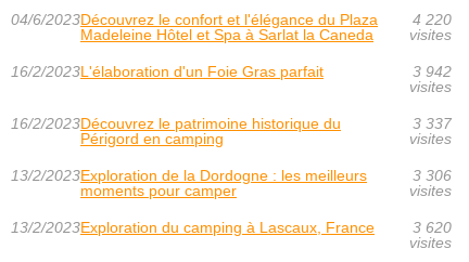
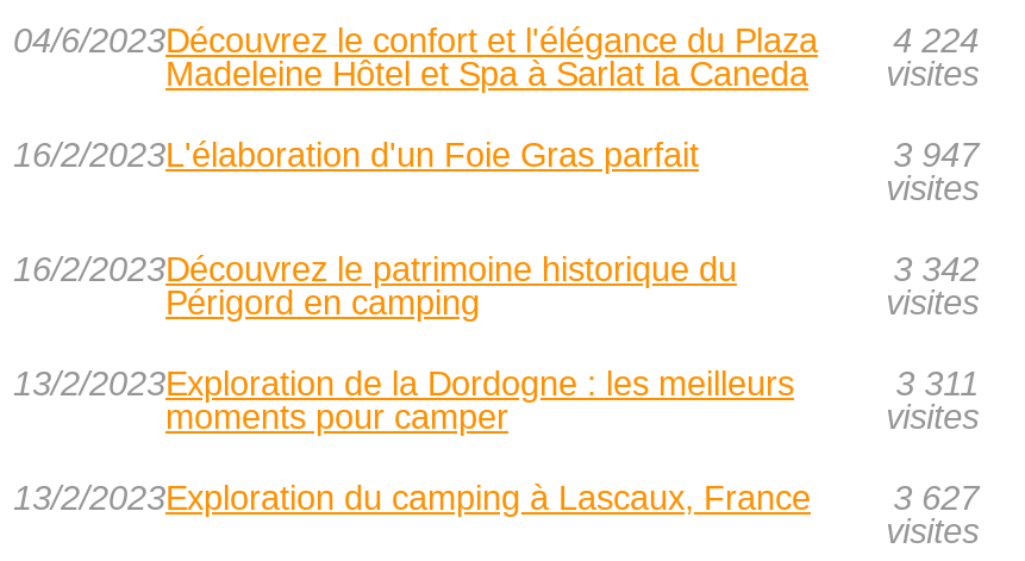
- 04/6/2023Découvrez le confort et l'élégance du Plaza 4 220
+ 04/6/2023Découvrez le confort et l'élégance du Plaza 4 224

- 3 942
+ 3 947

- 3 337
+ 3 342

- 3 306
+ 3 311

- 3 620
+ 3 627
